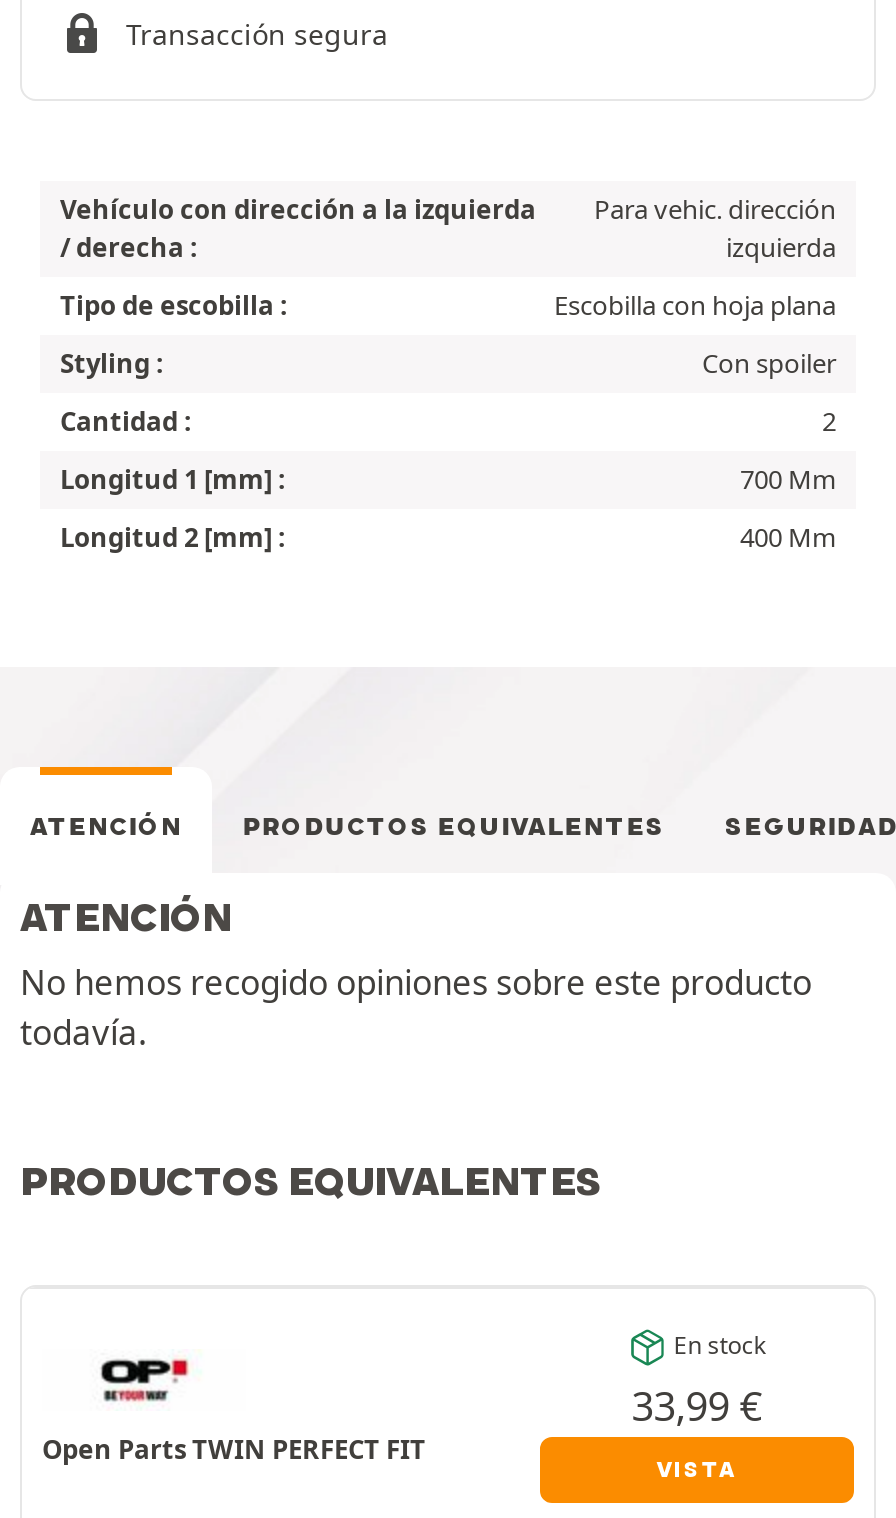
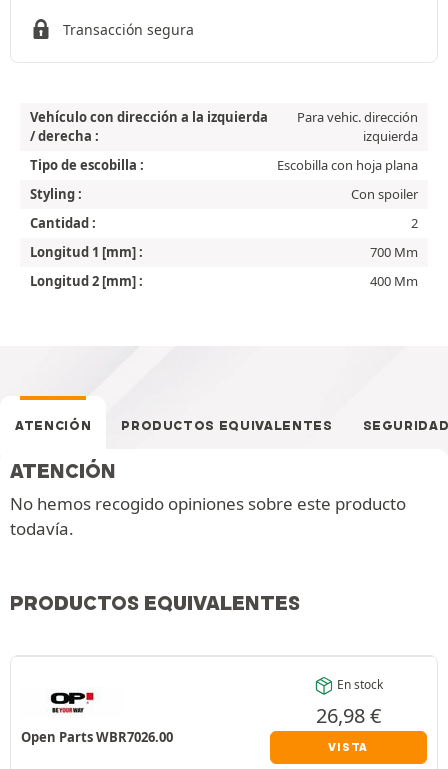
- 33,99 €
+ 26,98 €

- Open Parts TWIN PERFECT FIT
+ Open Parts WBR7026.00
